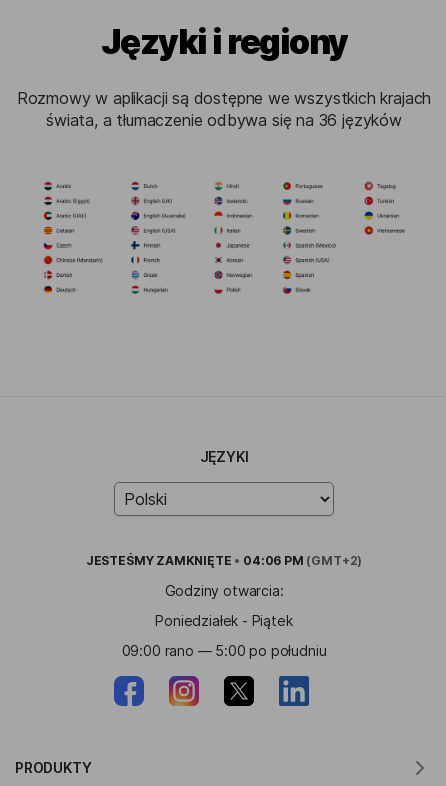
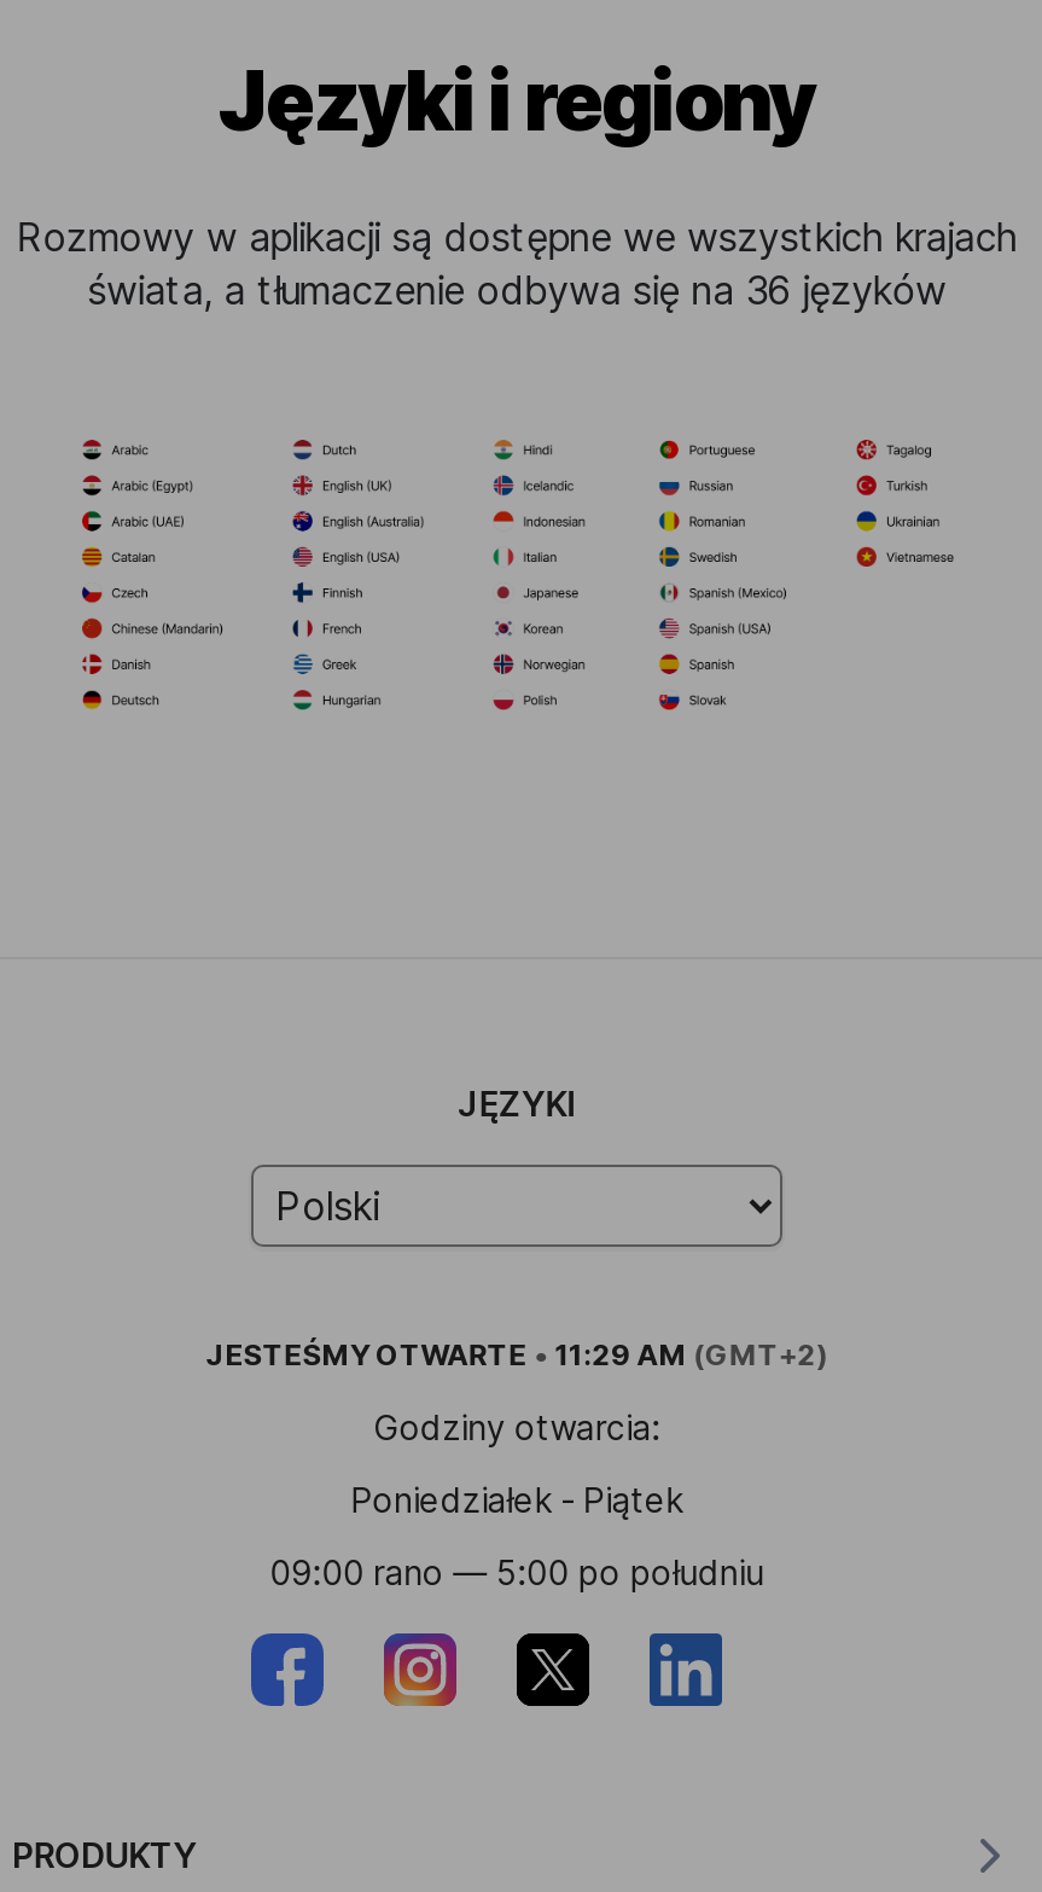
- JESTEŚMYZAMKNIĘTE • 04:06 PM (GMT+2)
+ JESTEŚMYOTWARTE • 11:29 AM (GMT+2)
